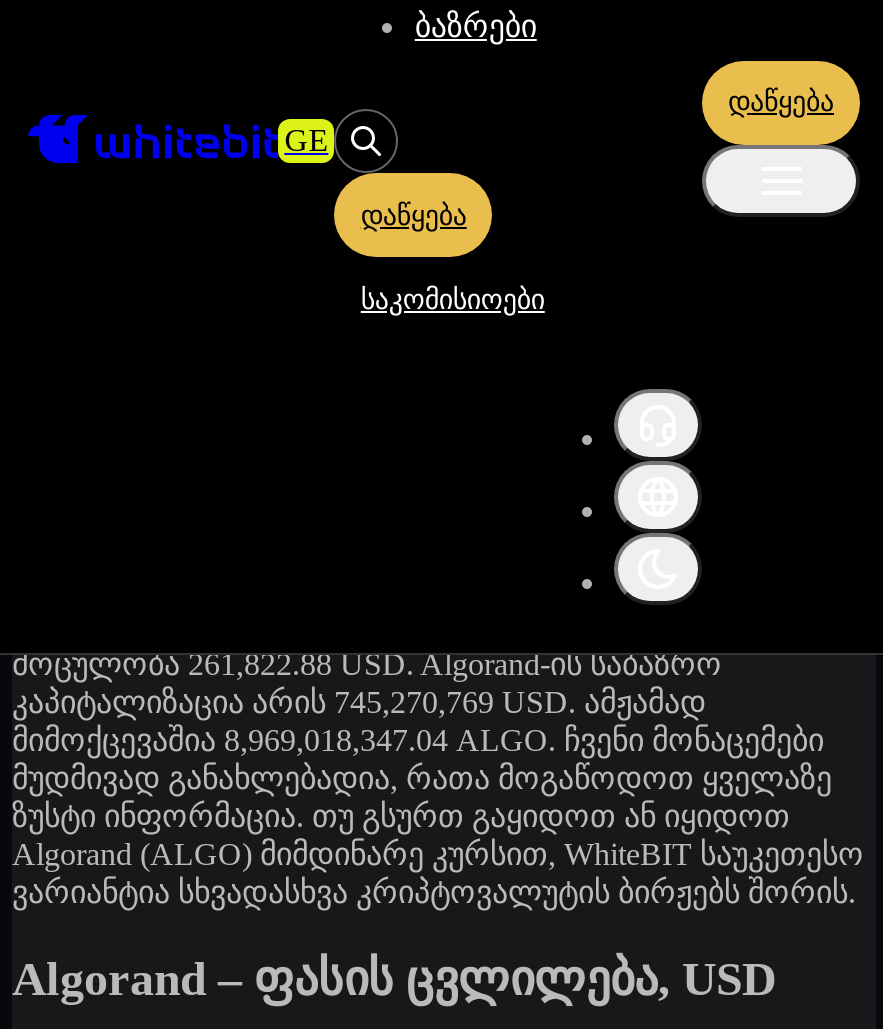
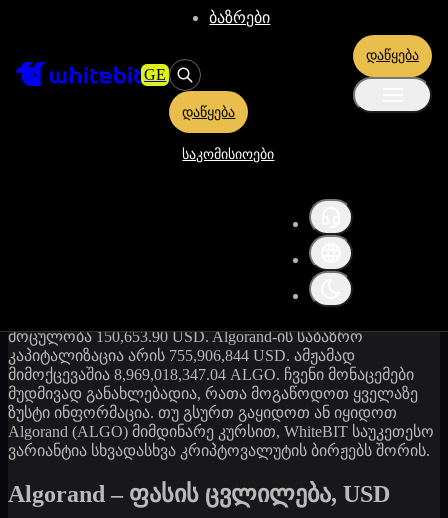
- მოცულობა 261,822.88 USD. Algorand-ის საბაზრო
+ მოცულობა 150,653.90 USD. Algorand-ის საბაზრო

- კაპიტალიზაცია არის 745,270,769 USD. ამჟამად
+ კაპიტალიზაცია არის 755,906,844 USD. ამჟამად
